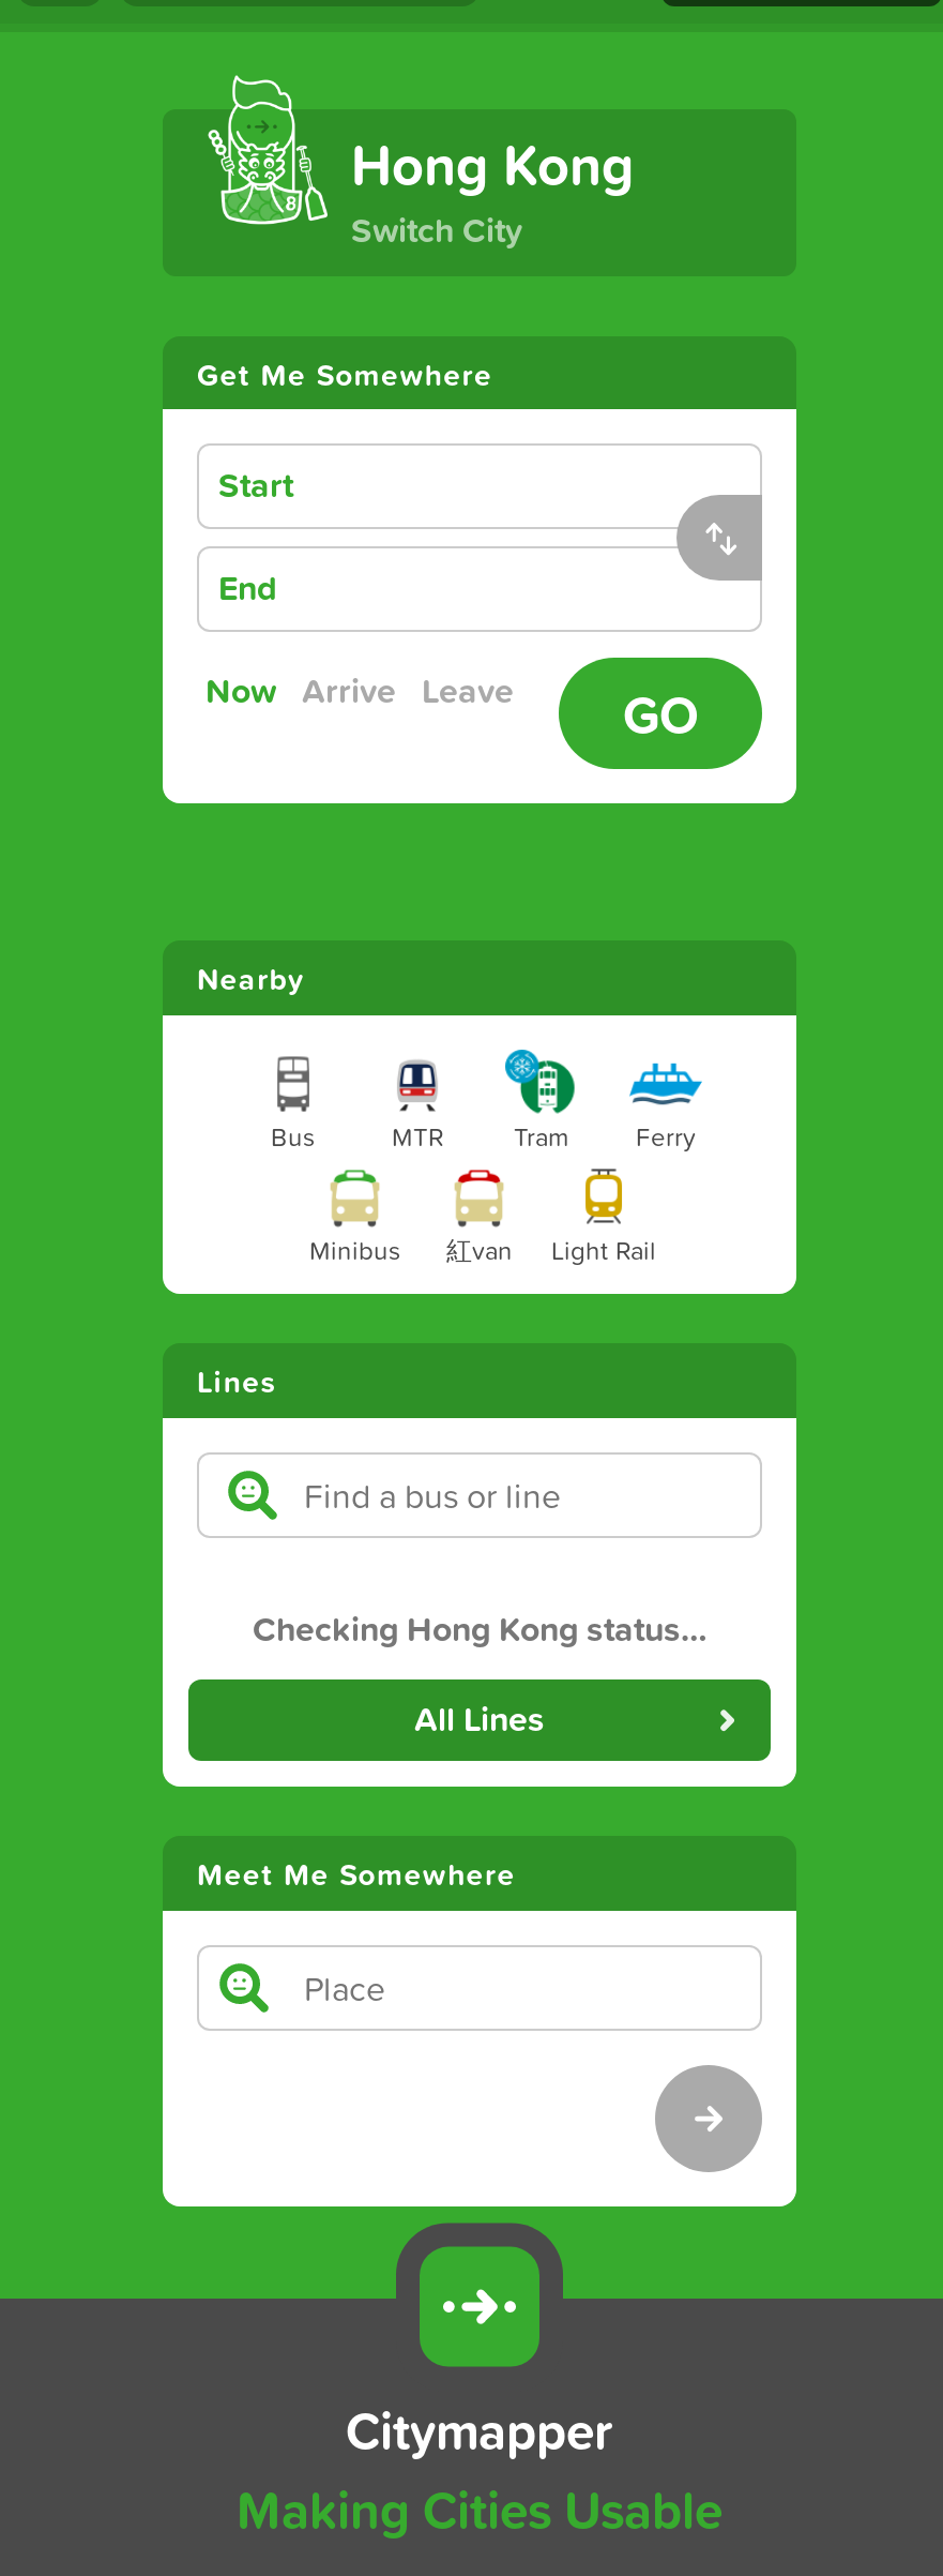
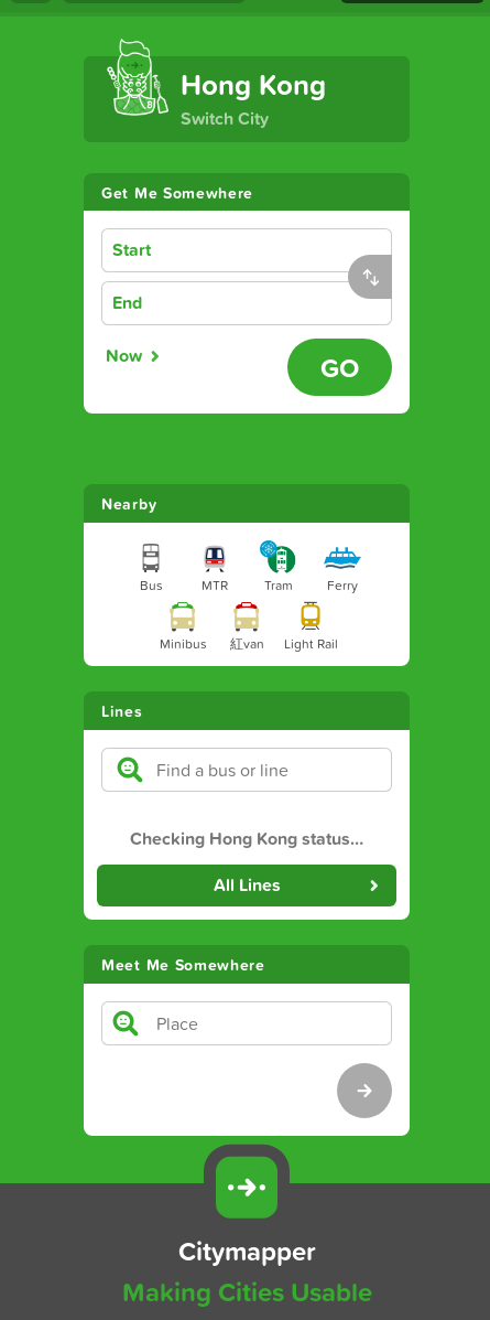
- Now Arrive Leave
+ Now
